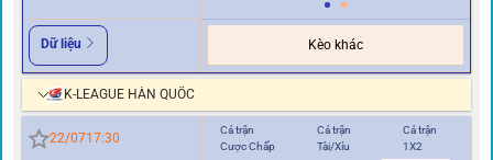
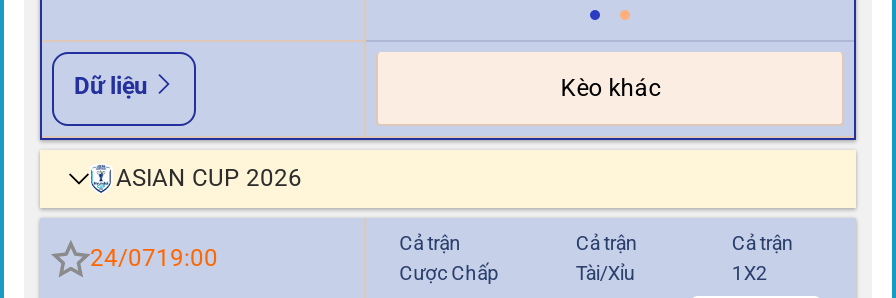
- K-LEAGUE HÀN QUỐC
+ ASIAN CUP 2026

- 22/0717:30
+ 24/0719:00
